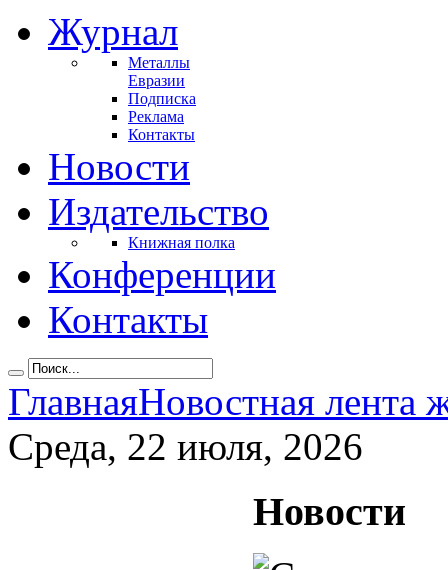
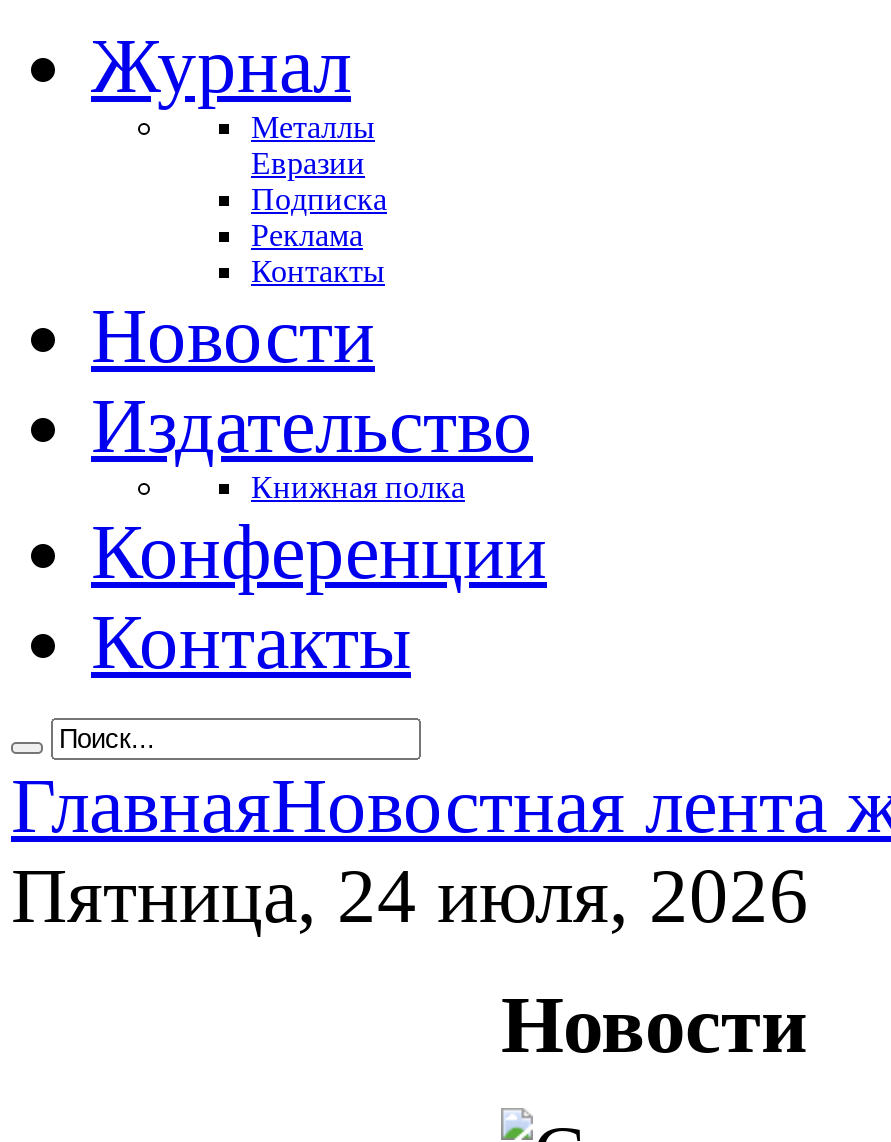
- Среда, 22 июля, 2026
+ Пятница, 24 июля, 2026
